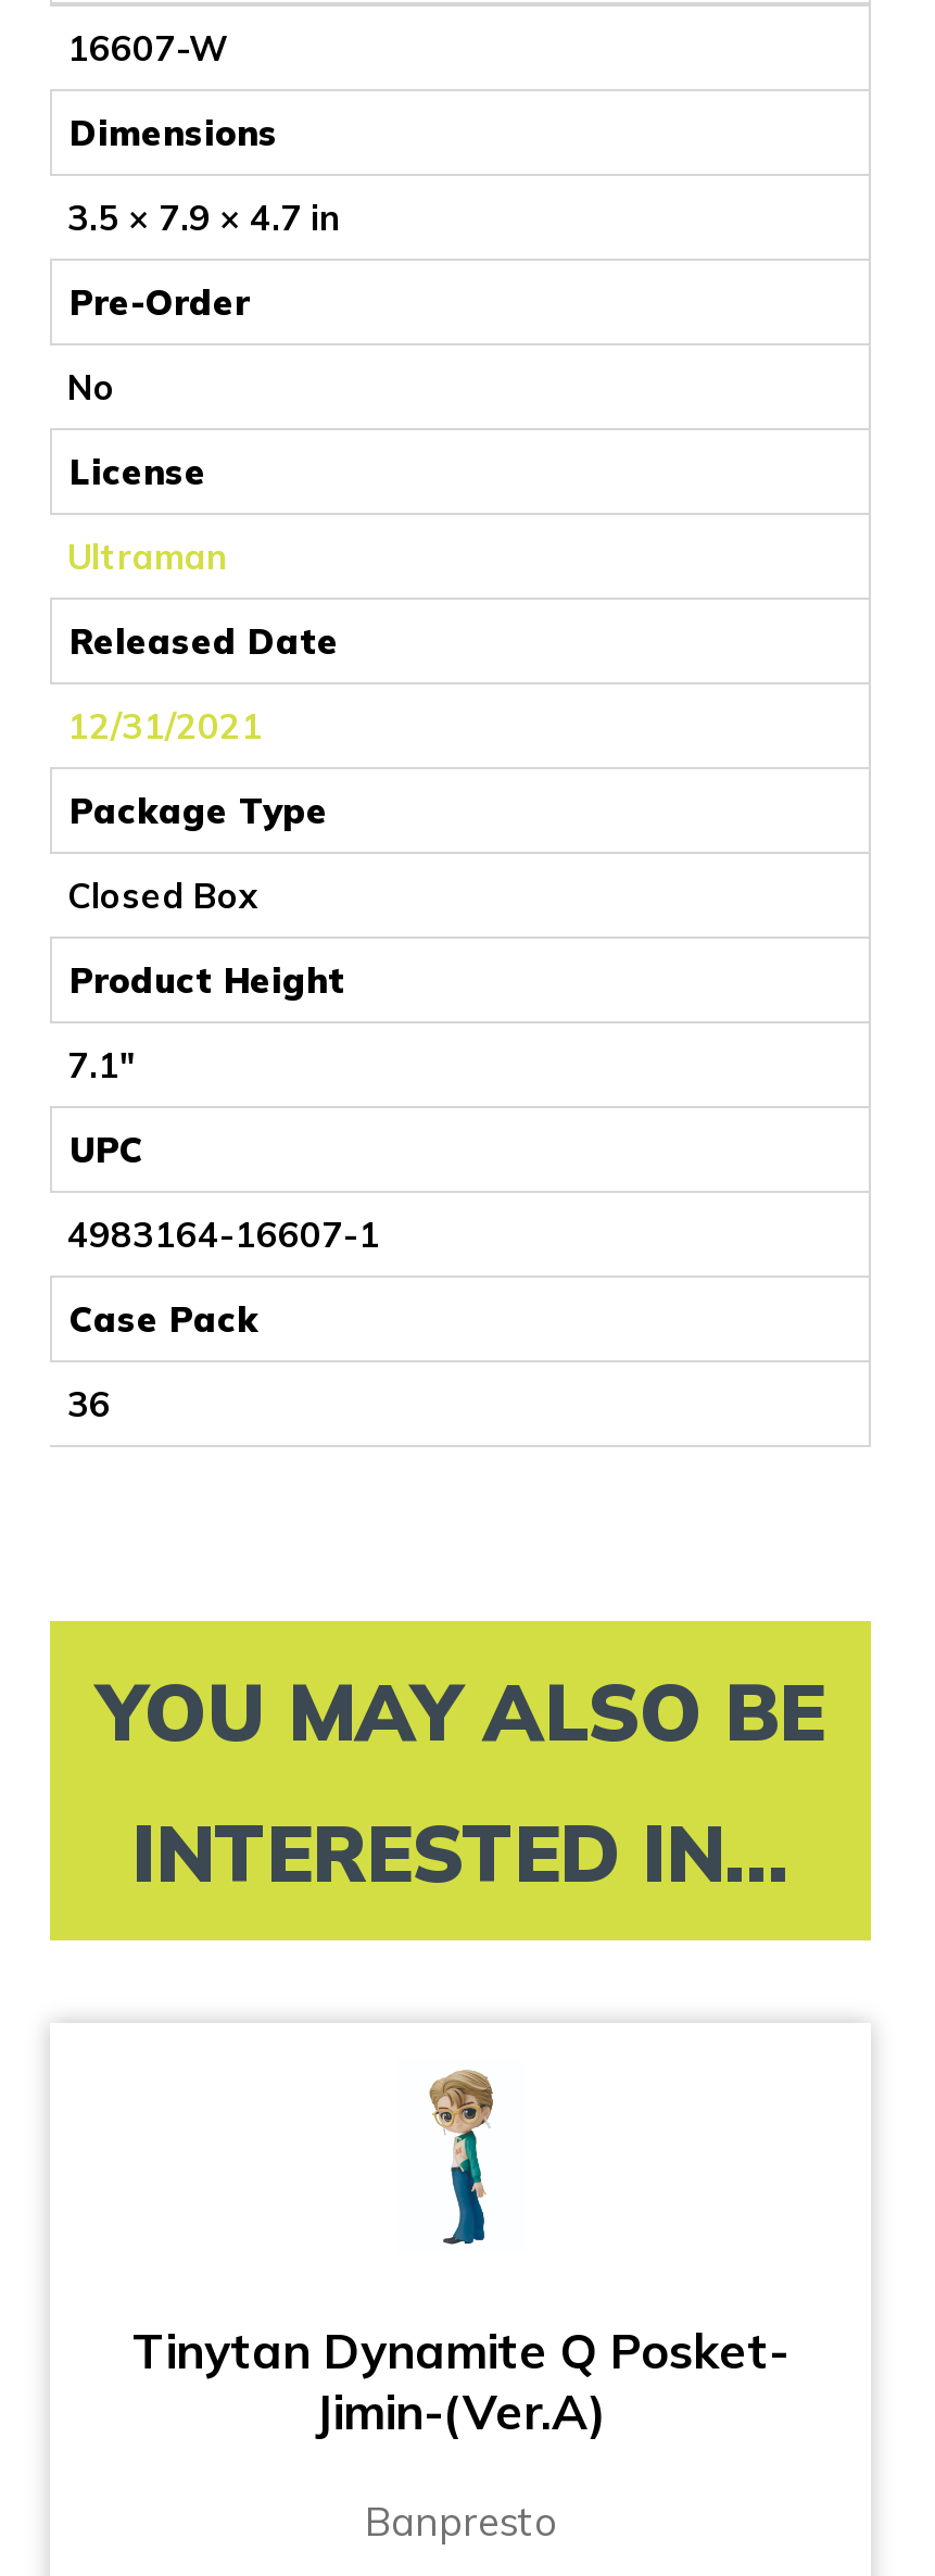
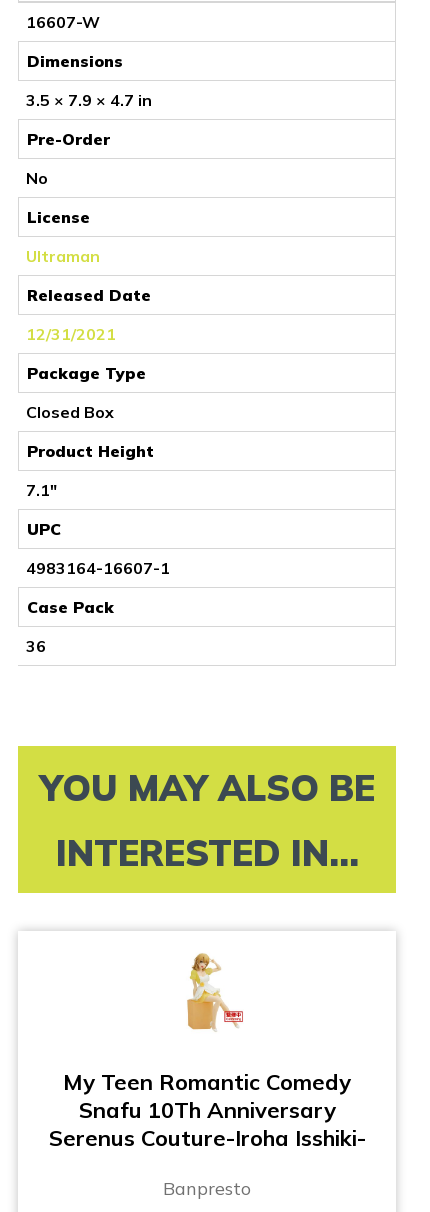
- [image]
- Tinytan Dynamite Q Posket-
- Jimin-(Ver.A)
+ [image]
+ My Teen Romantic Comedy
+ Snafu 10Th Anniversary
+ Serenus Couture-Iroha Isshiki-
